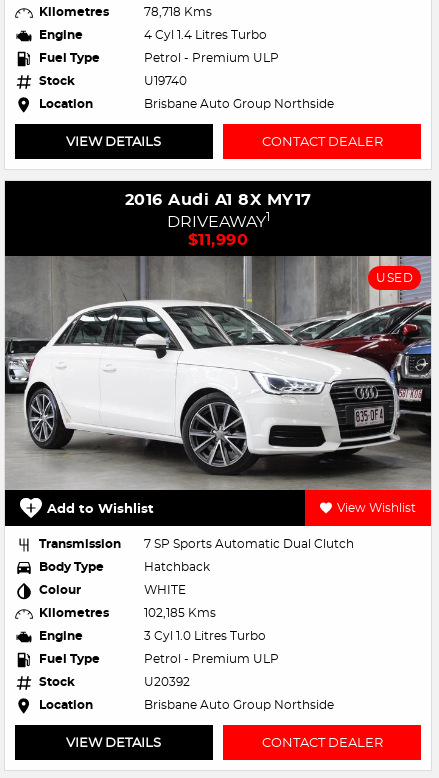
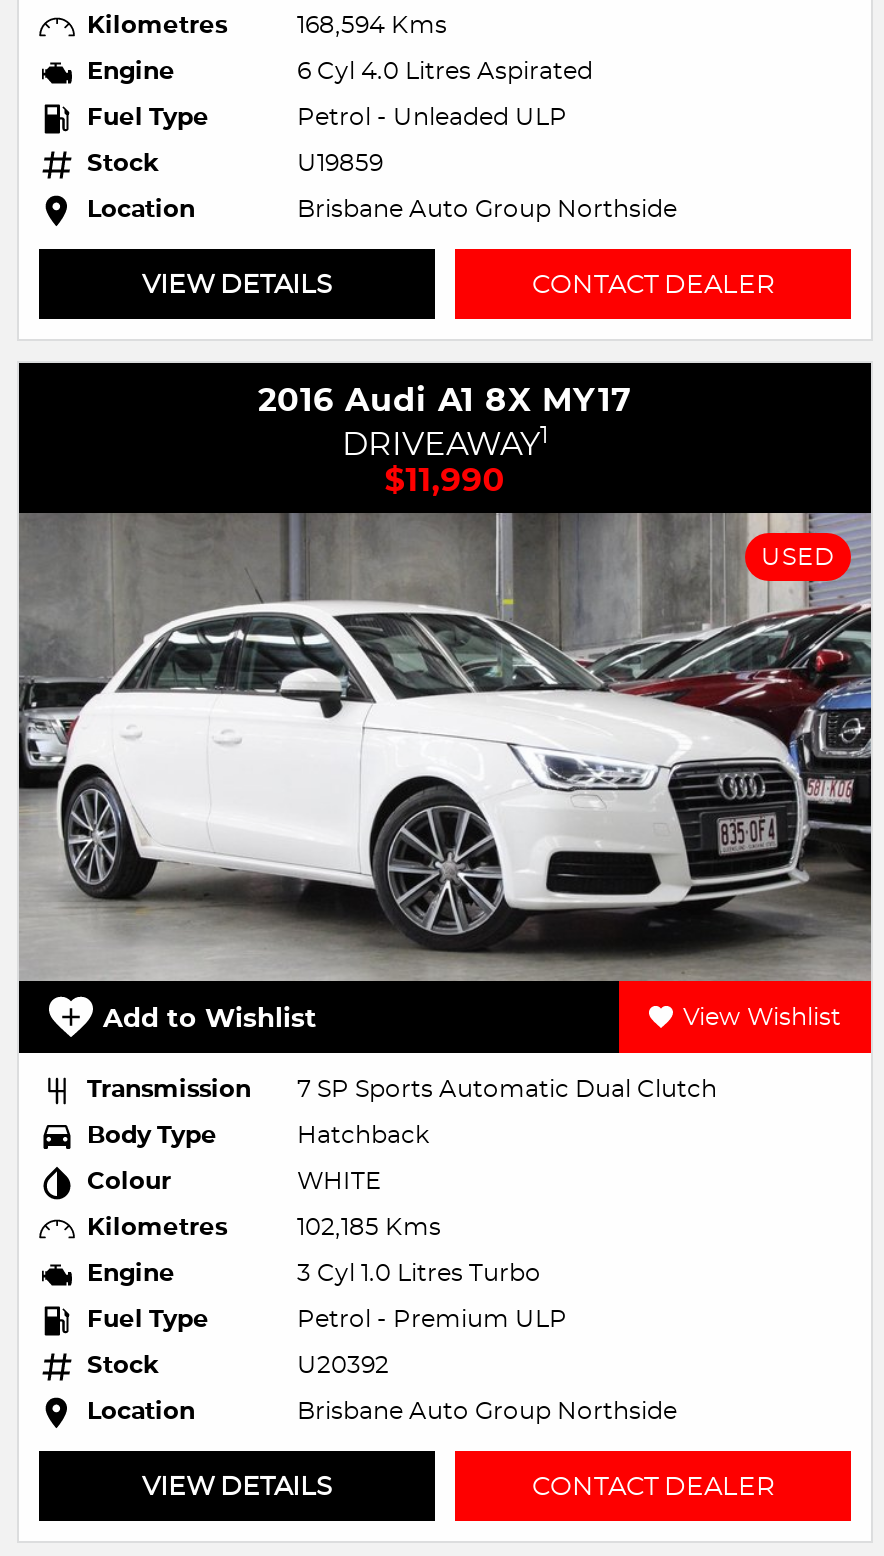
- 78,718 Kms
+ 168,594 Kms

- 4 Cyl 1.4 Litres Turbo
+ 6 Cyl 4.0 Litres Aspirated

- Petrol - Premium ULP
+ Petrol - Unleaded ULP

- U19740
+ U19859
